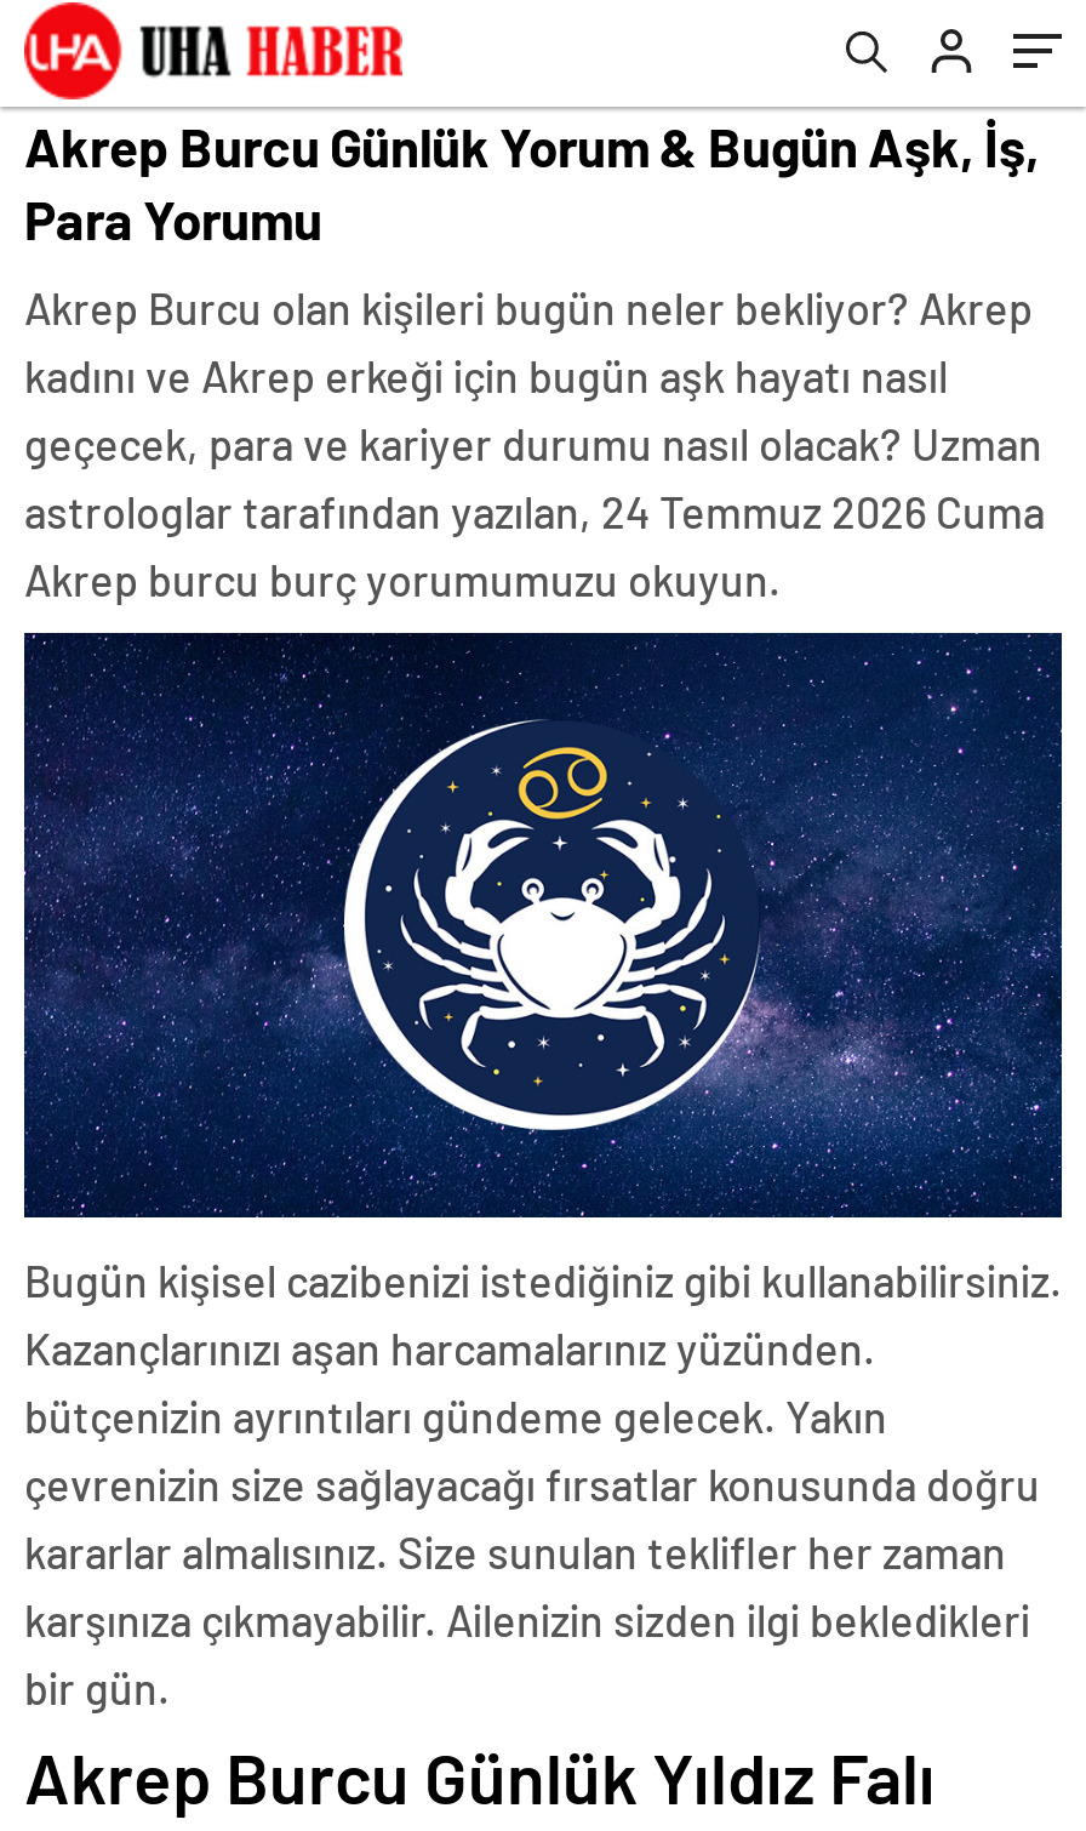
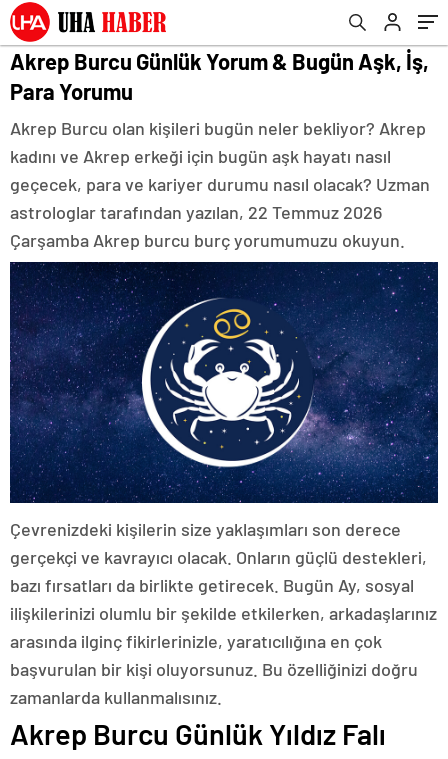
- astrologlar tarafından yazılan, 24 Temmuz 2026 Cuma
- Akrep burcu burç yorumumuzu okuyun.
+ astrologlar tarafından yazılan, 22 Temmuz 2026
+ Çarşamba Akrep burcu burç yorumumuzu okuyun.

- Bugün kişisel cazibenizi istediğiniz gibi kullanabilirsiniz.
- Kazançlarınızı aşan harcamalarınız yüzünden.
- bütçenizin ayrıntıları gündeme gelecek. Yakın
- çevrenizin size sağlayacağı fırsatlar konusunda doğru
- kararlar almalısınız. Size sunulan teklifler her zaman
- karşınıza çıkmayabilir. Ailenizin sizden ilgi bekledikleri
- bir gün.
+ Çevrenizdeki kişilerin size yaklaşımları son derece
+ gerçekçi ve kavrayıcı olacak. Onların güçlü destekleri,
+ bazı fırsatları da birlikte getirecek. Bugün Ay, sosyal
+ ilişkilerinizi olumlu bir şekilde etkilerken, arkadaşlarınız
+ arasında ilginç fikirlerinizle, yaratıcılığına en çok
+ başvurulan bir kişi oluyorsunuz. Bu özelliğinizi doğru
+ zamanlarda kullanmalısınız.
